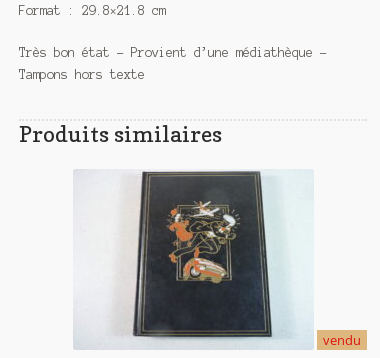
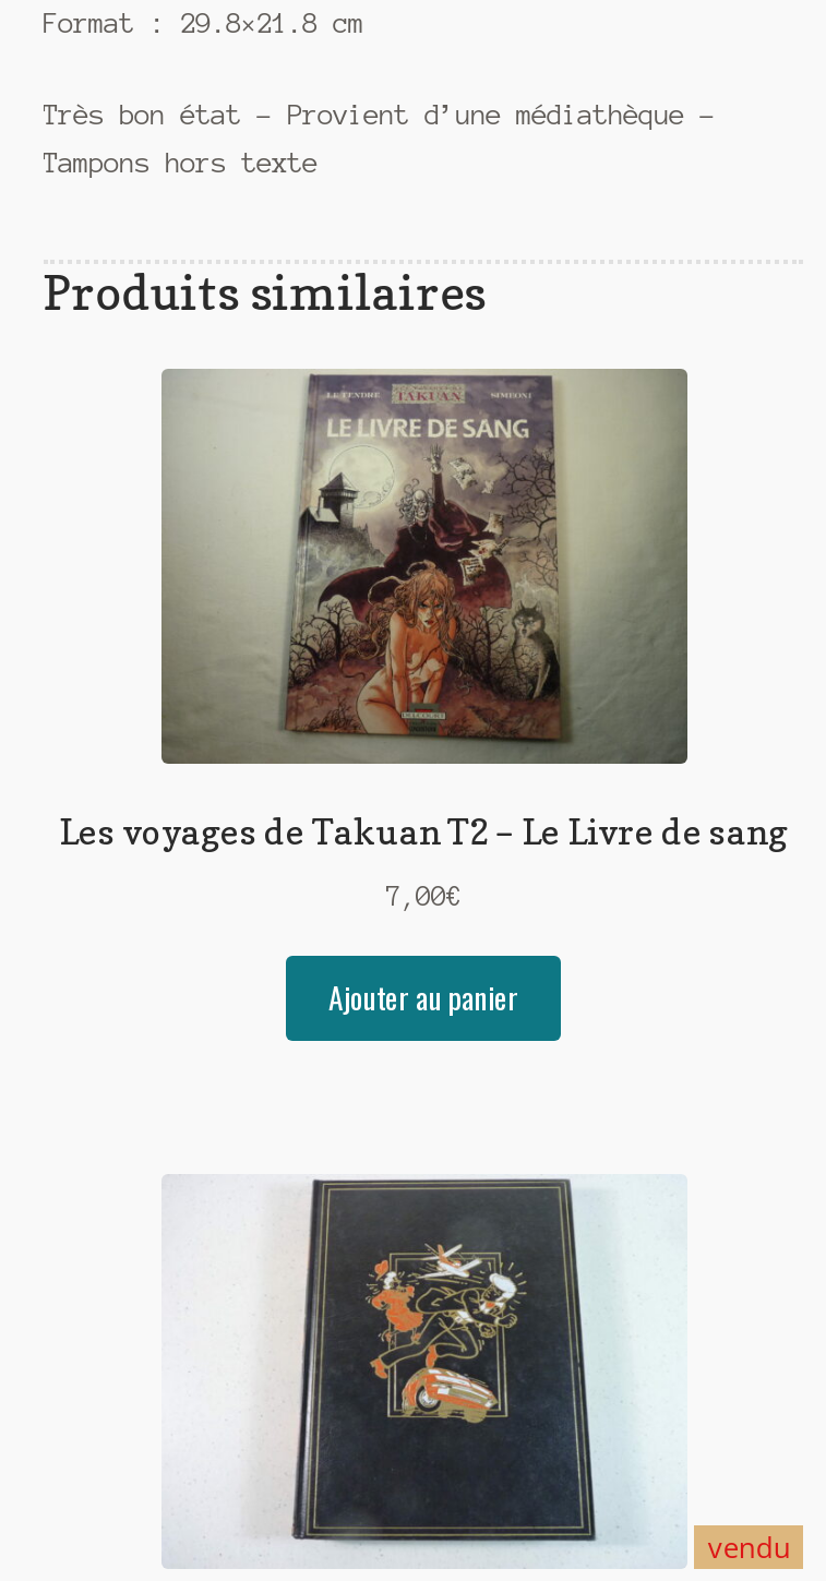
+ [image]
+ Les voyages de Takuan T2 – Le Livre de sang
+ 7,00€
+ Ajouter au panier
